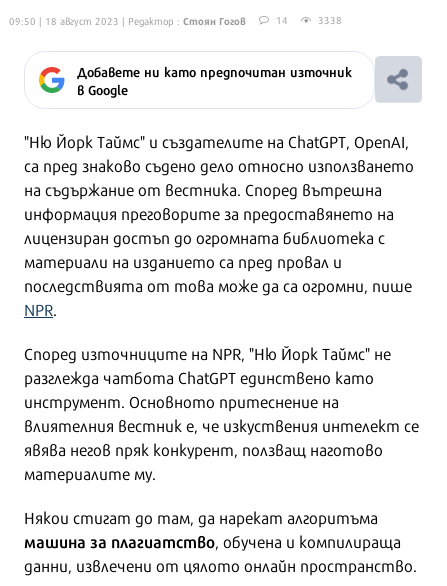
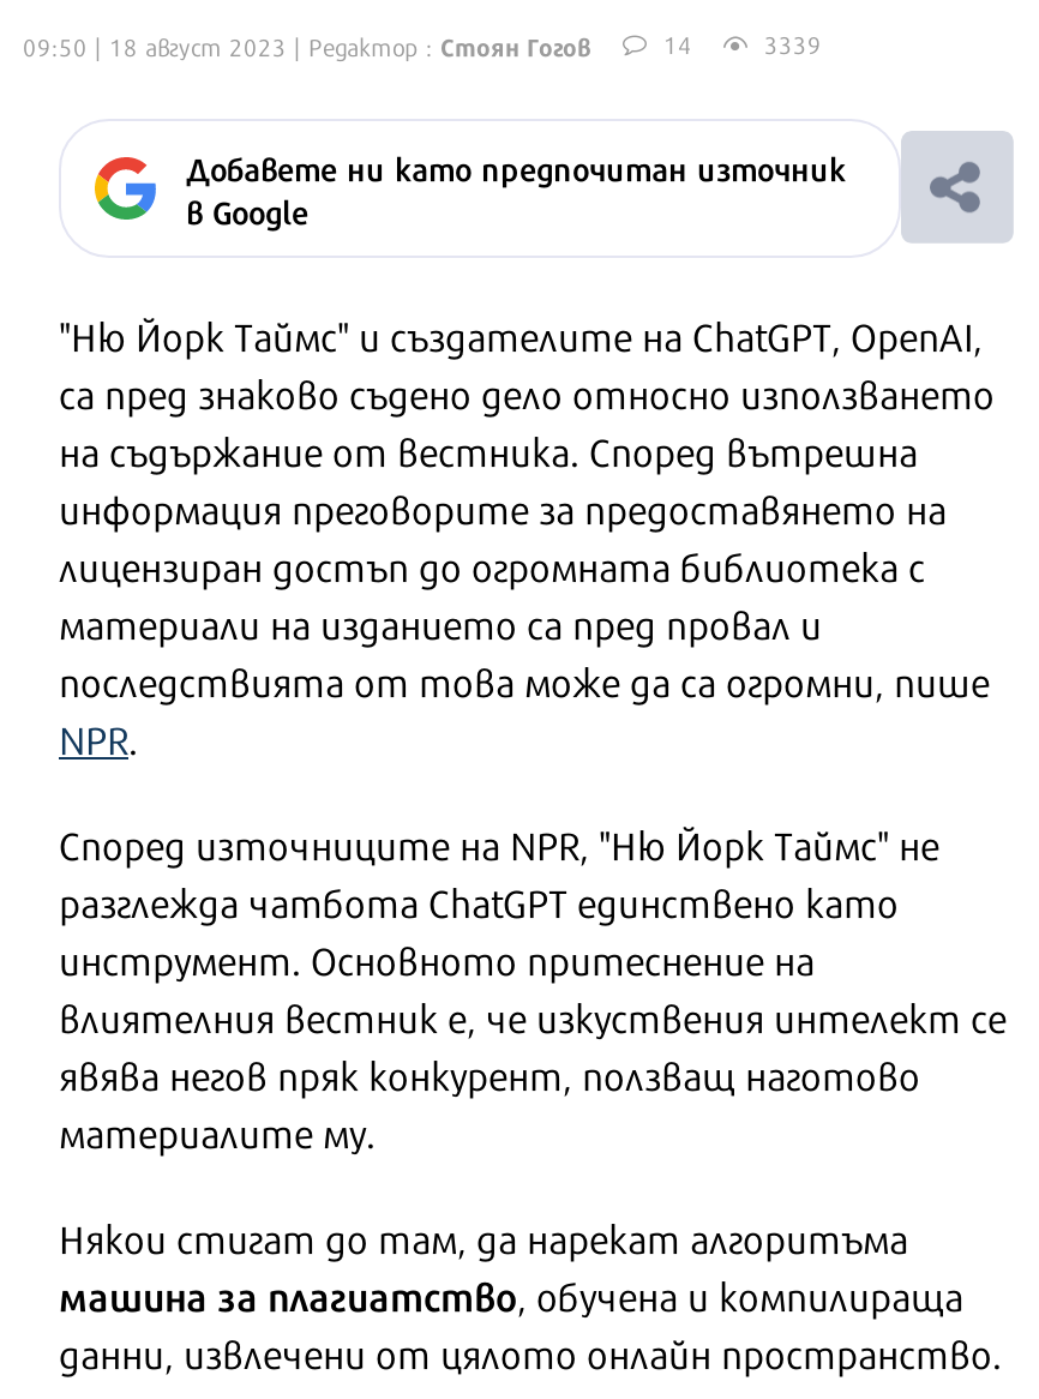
- 3338
+ 3339
